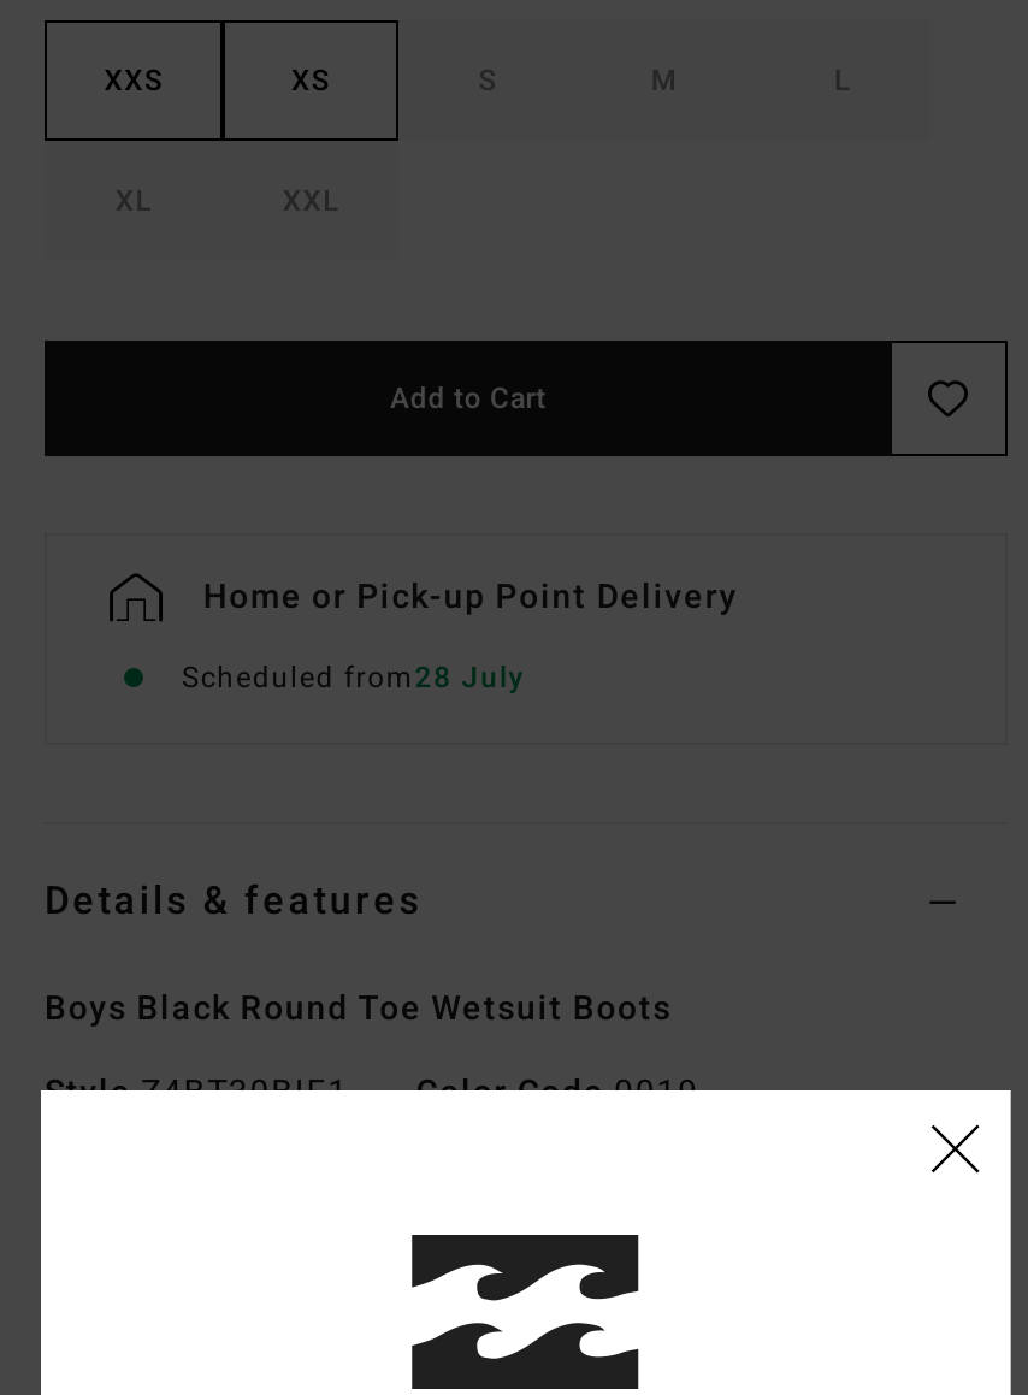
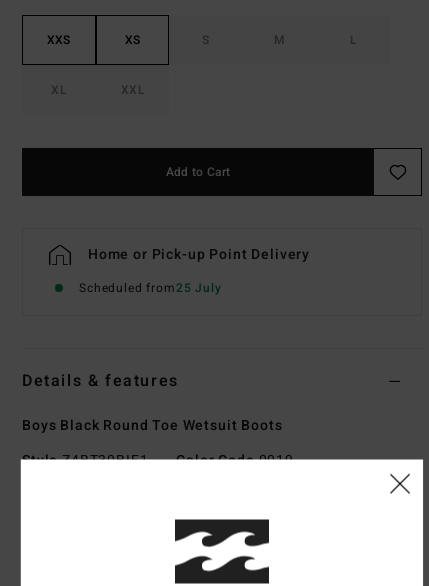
- Scheduled from28 July
+ Scheduled from25 July
